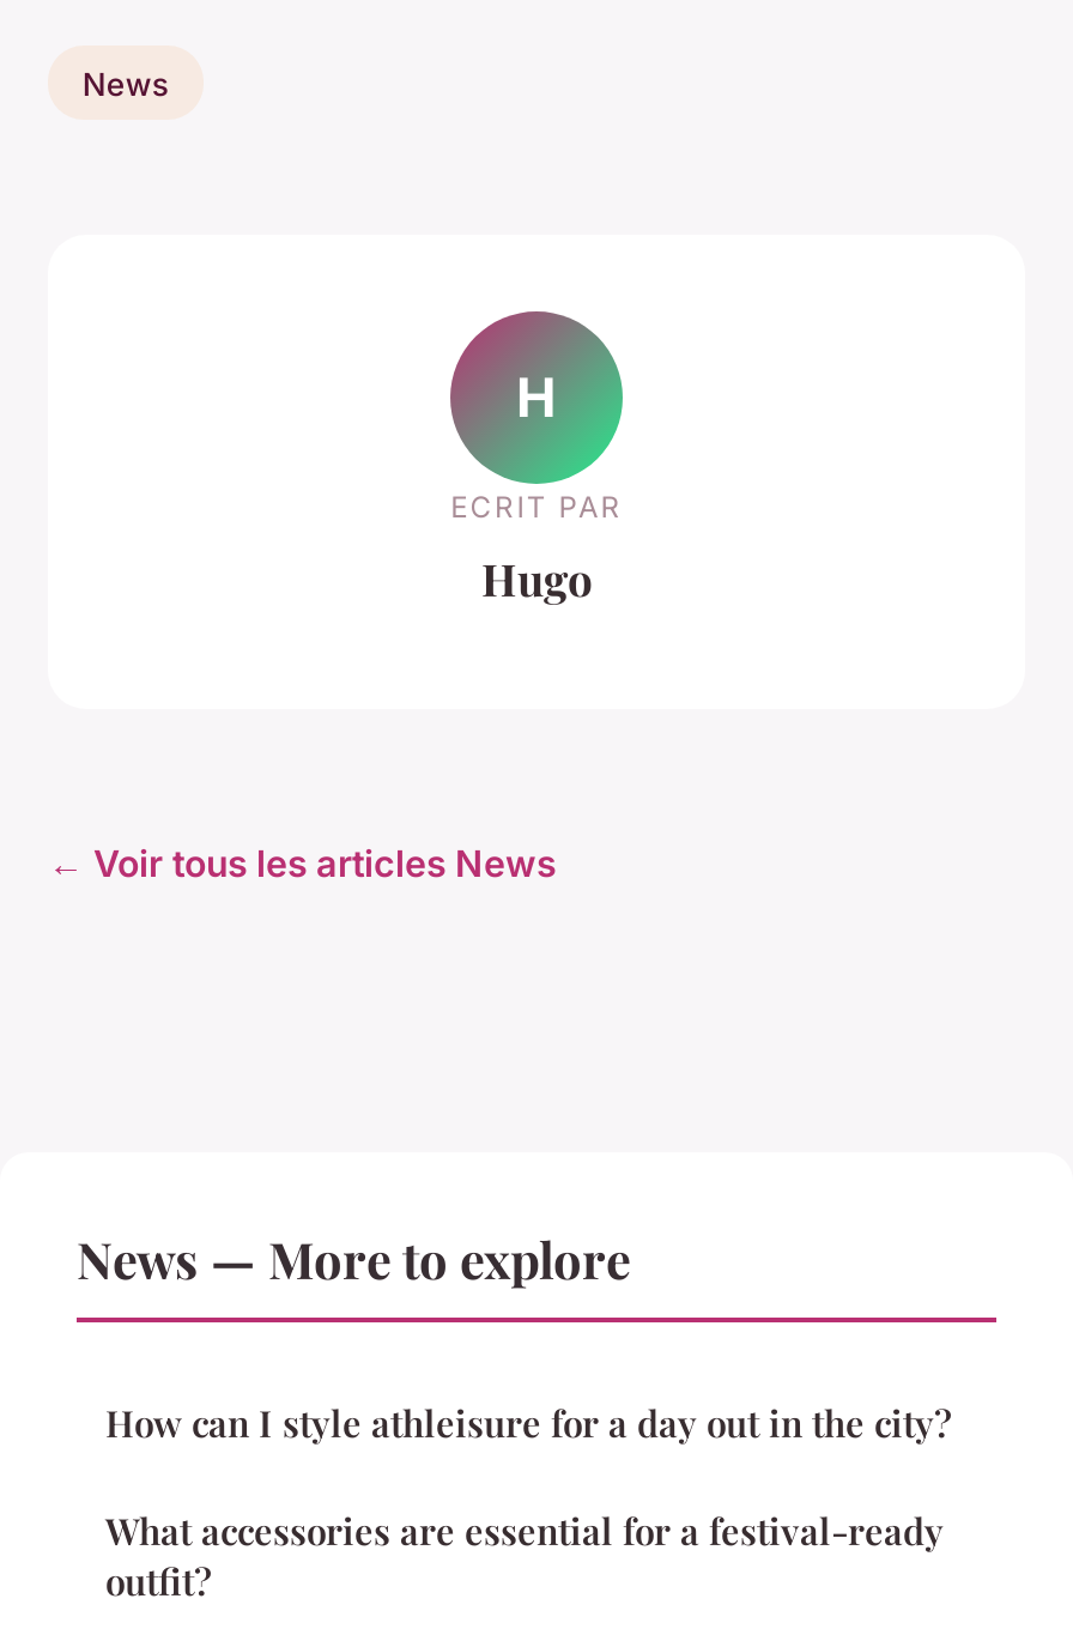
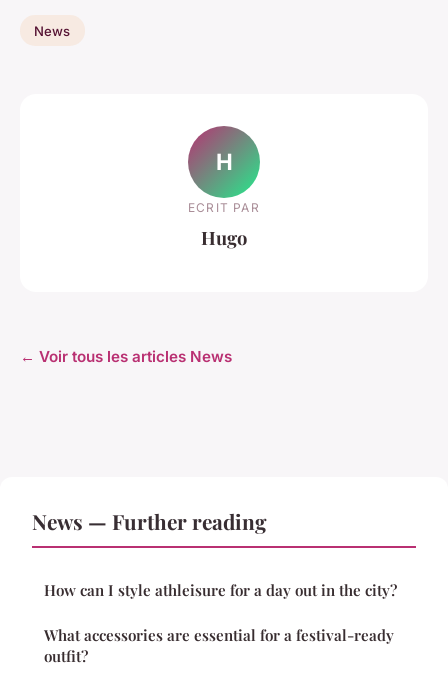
- News — More to explore
+ News — Further reading
